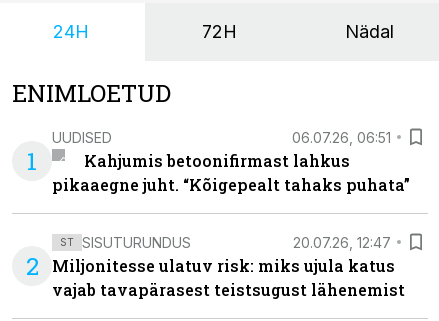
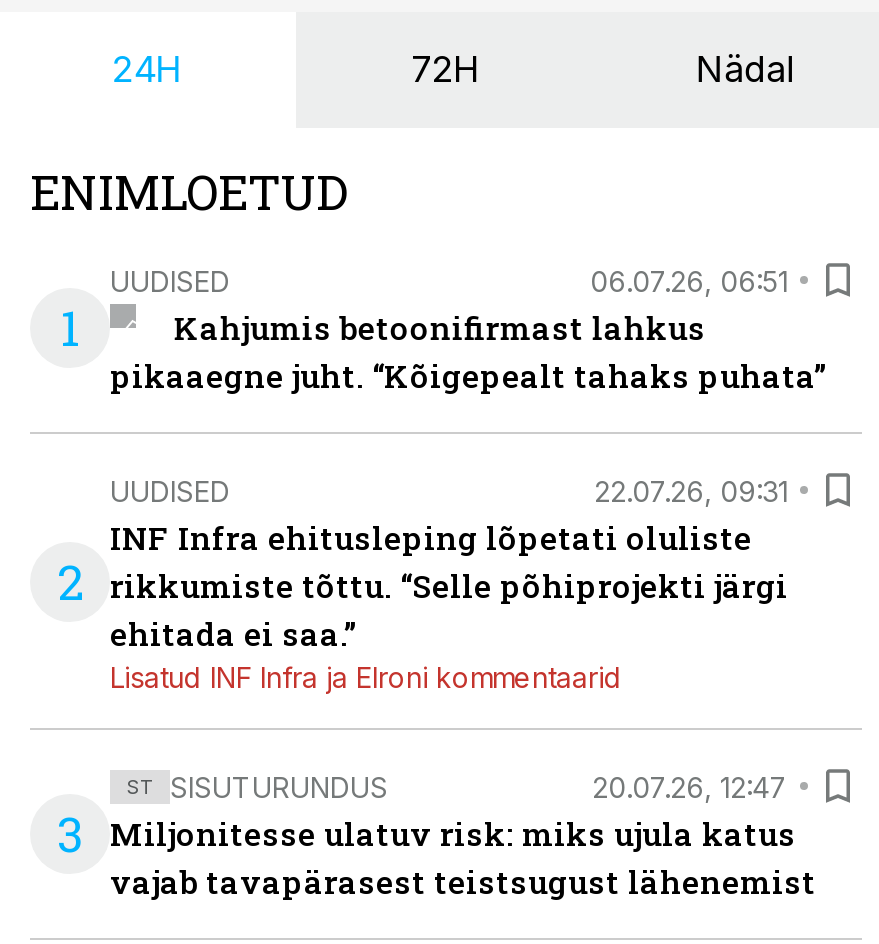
+ UUDISED
+ 22.07.26, 09:31
+ INF Infra ehitusleping lõpetati oluliste
+ rikkumiste tõttu. “Selle põhiprojekti järgi
+ ehitada ei saa.”
+ Lisatud INF Infra ja Elroni kommentaarid
+ 3
